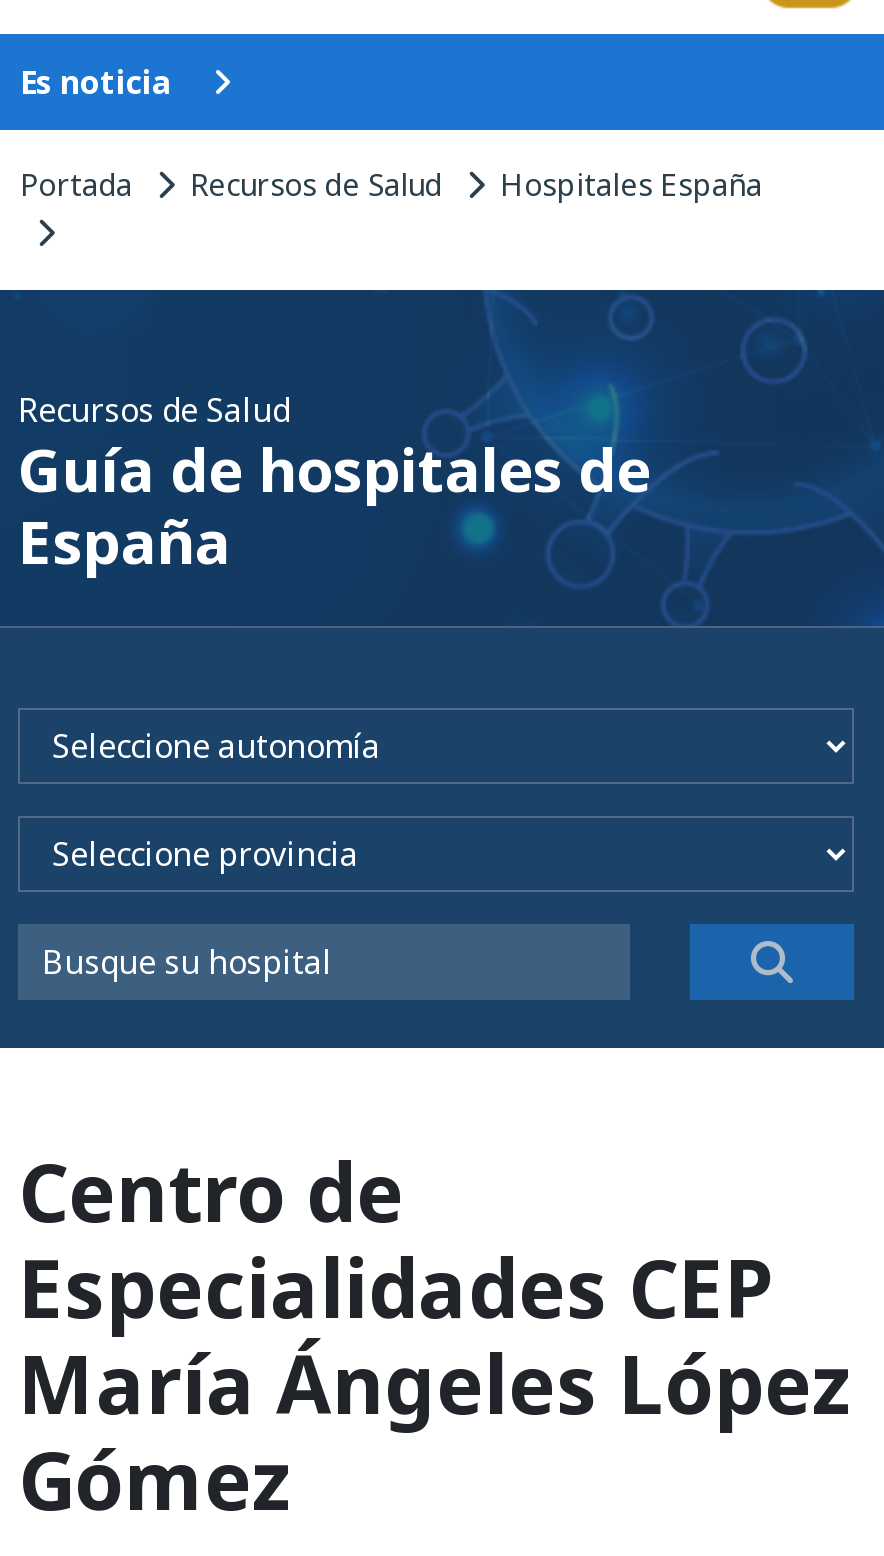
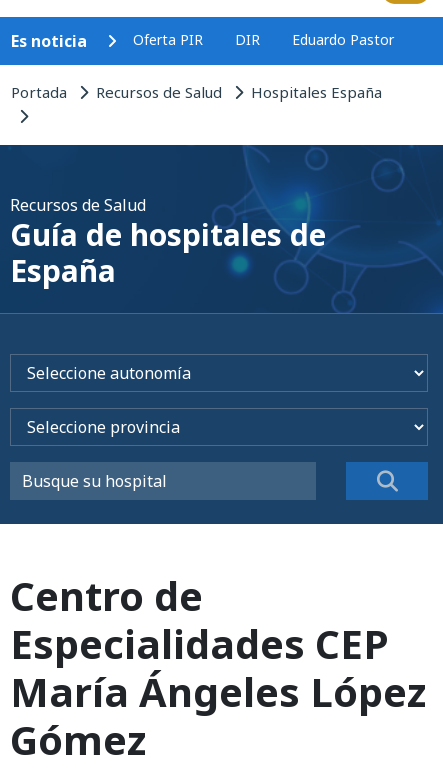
+ Oferta PIR
+ DIR
+ Eduardo Pastor
